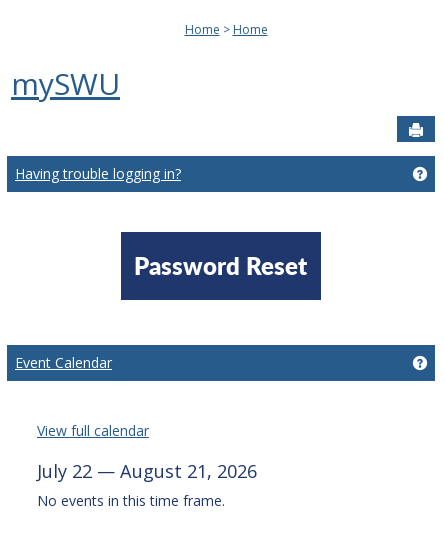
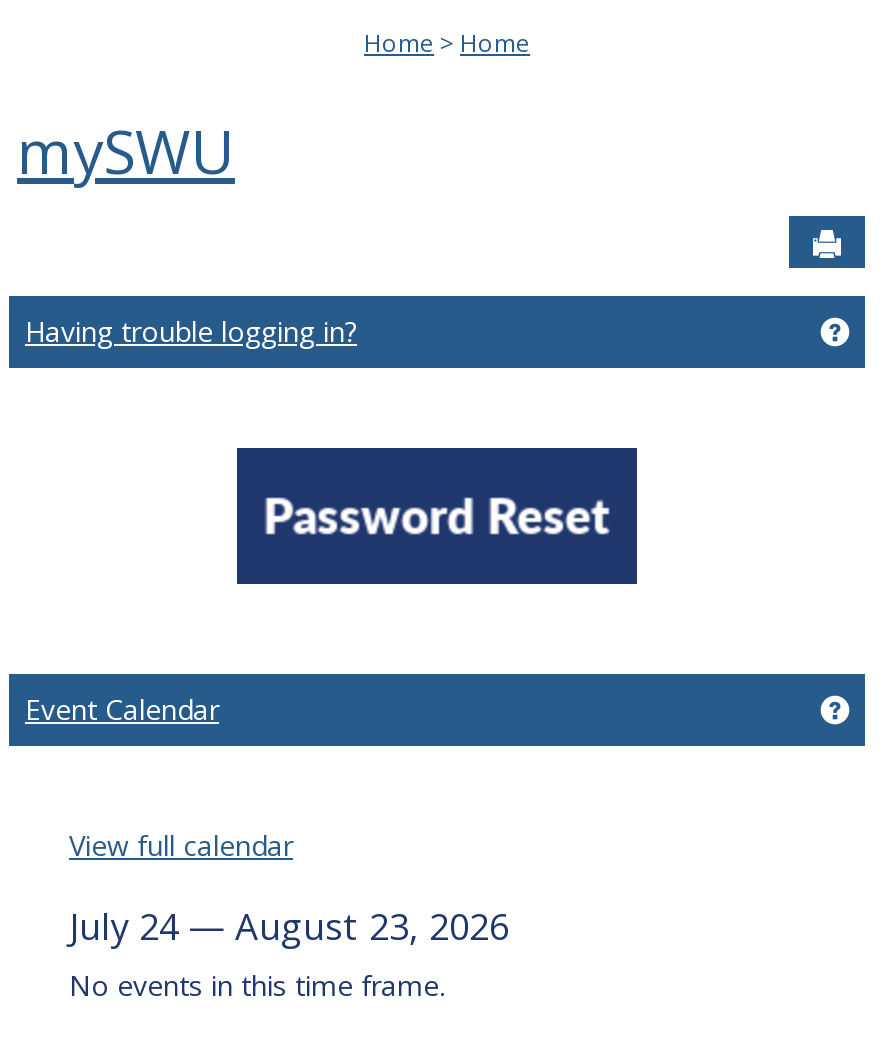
- July 22 — August 21, 2026
+ July 24 — August 23, 2026
